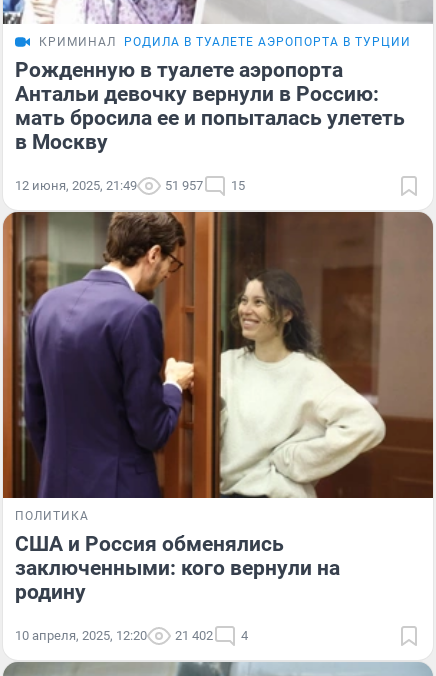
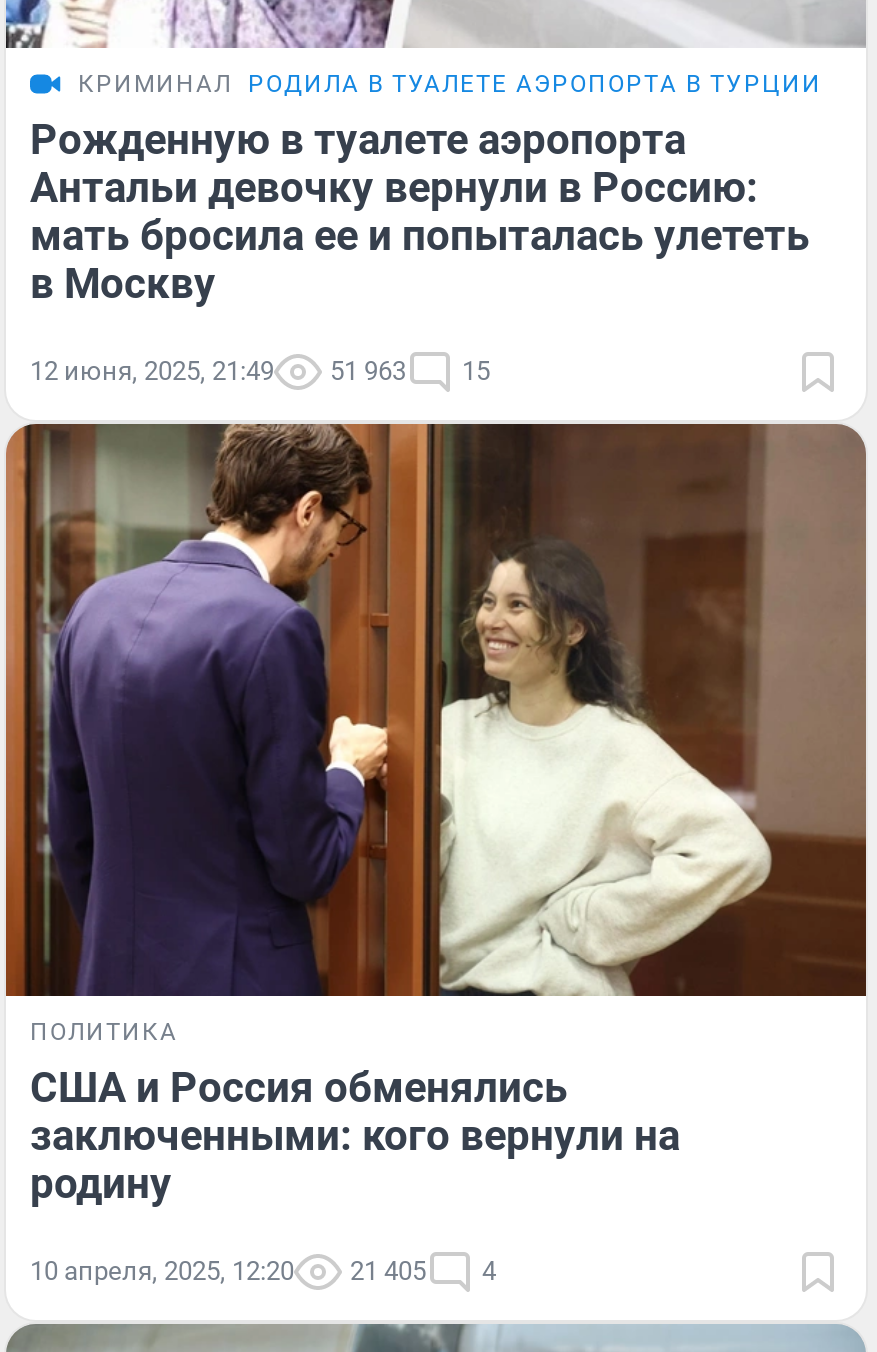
- 12 июня, 2025, 21:49 51 957 15
+ 12 июня, 2025, 21:49 51 963 15

- 10 апреля, 2025, 12:20 21 402 4
+ 10 апреля, 2025, 12:20 21 405 4
